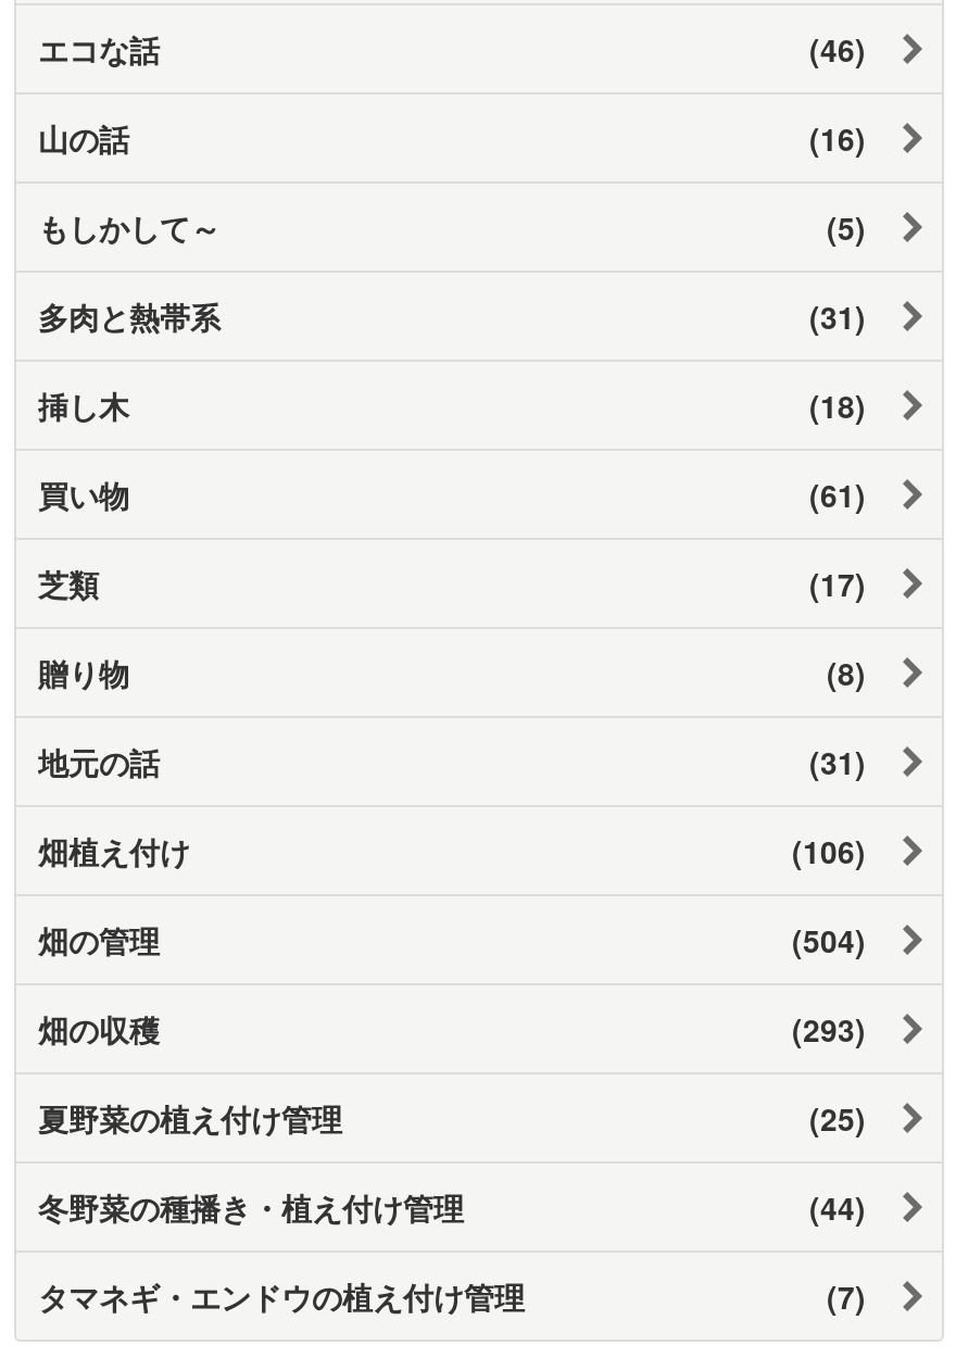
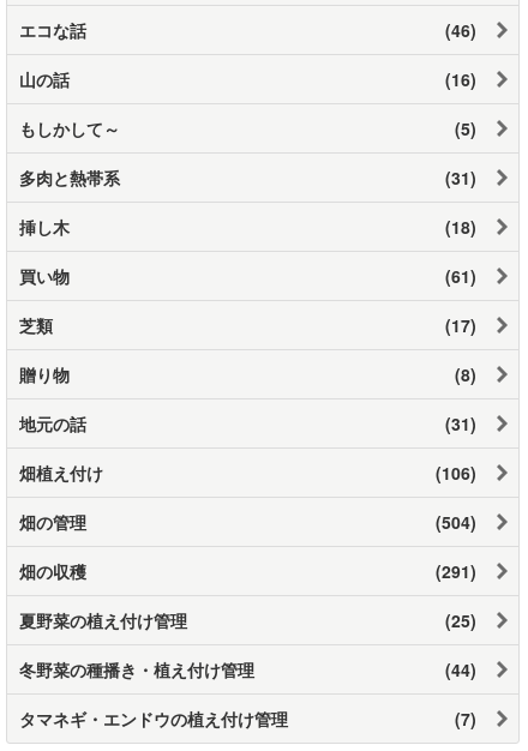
- (293)
+ (291)
